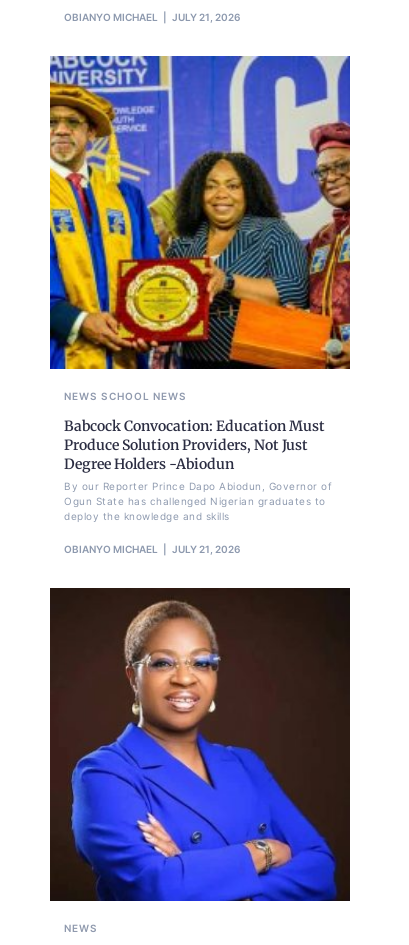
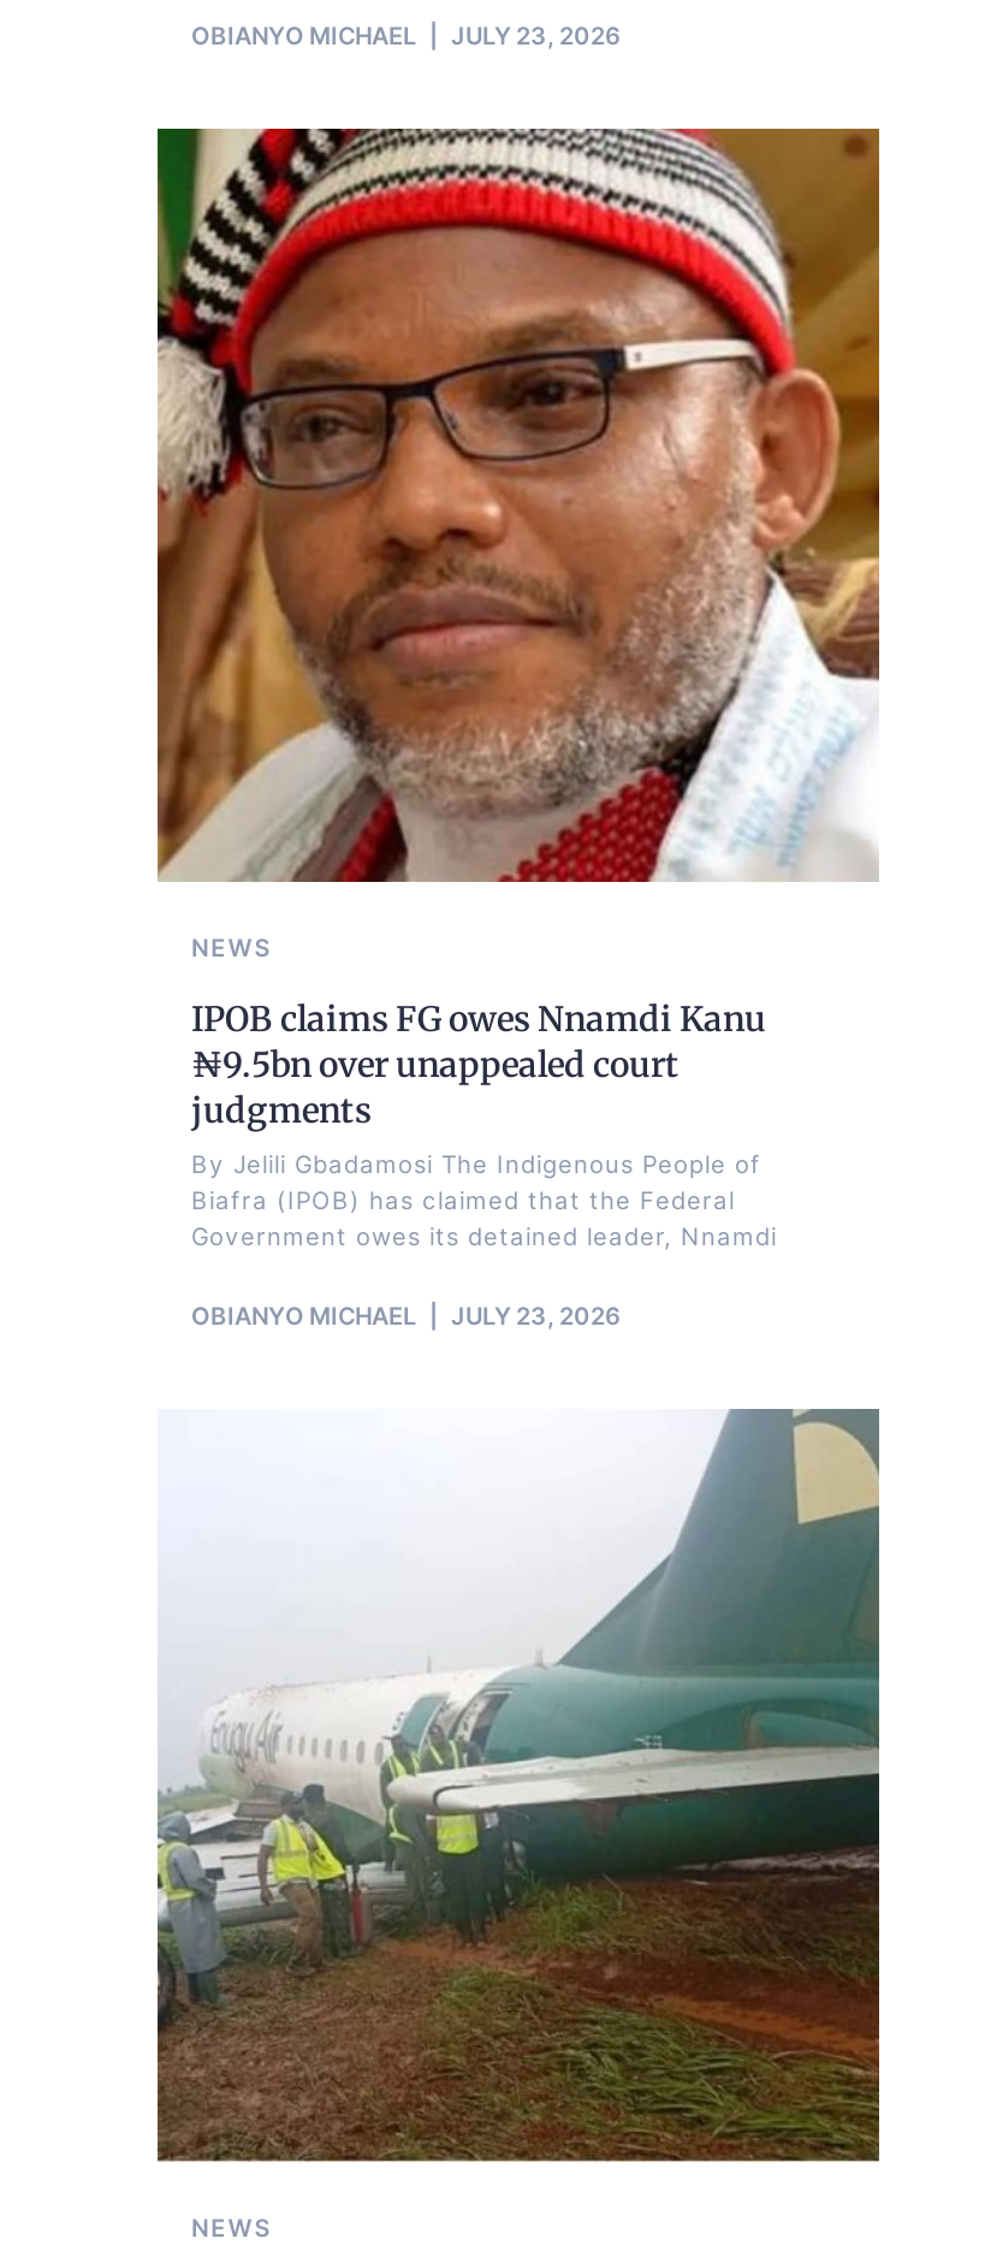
- OBIANYO MICHAEL JULY 21, 2026
+ OBIANYO MICHAEL JULY 23, 2026

- [image]
- NEWS SCHOOL NEWS
+ [image]
+ NEWS

- Babcock Convocation: Education Must
- Produce Solution Providers, Not Just
- Degree Holders -Abiodun
- By our Reporter Prince Dapo Abiodun, Governor of
- Ogun State has challenged Nigerian graduates to
- deploy the knowledge and skills
+ IPOB claims FG owes Nnamdi Kanu
+ ₦9.5bn over unappealed court
+ judgments
+ By Jelili Gbadamosi The Indigenous People of
+ Biafra (IPOB) has claimed that the Federal
+ Government owes its detained leader, Nnamdi

- OBIANYO MICHAEL JULY 21, 2026
+ OBIANYO MICHAEL JULY 23, 2026

- [image]
+ [image]
